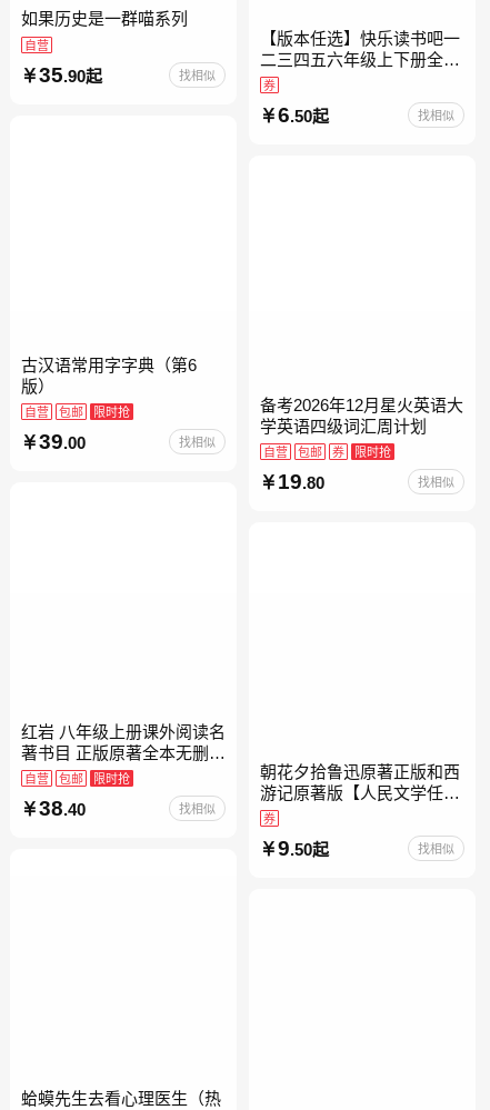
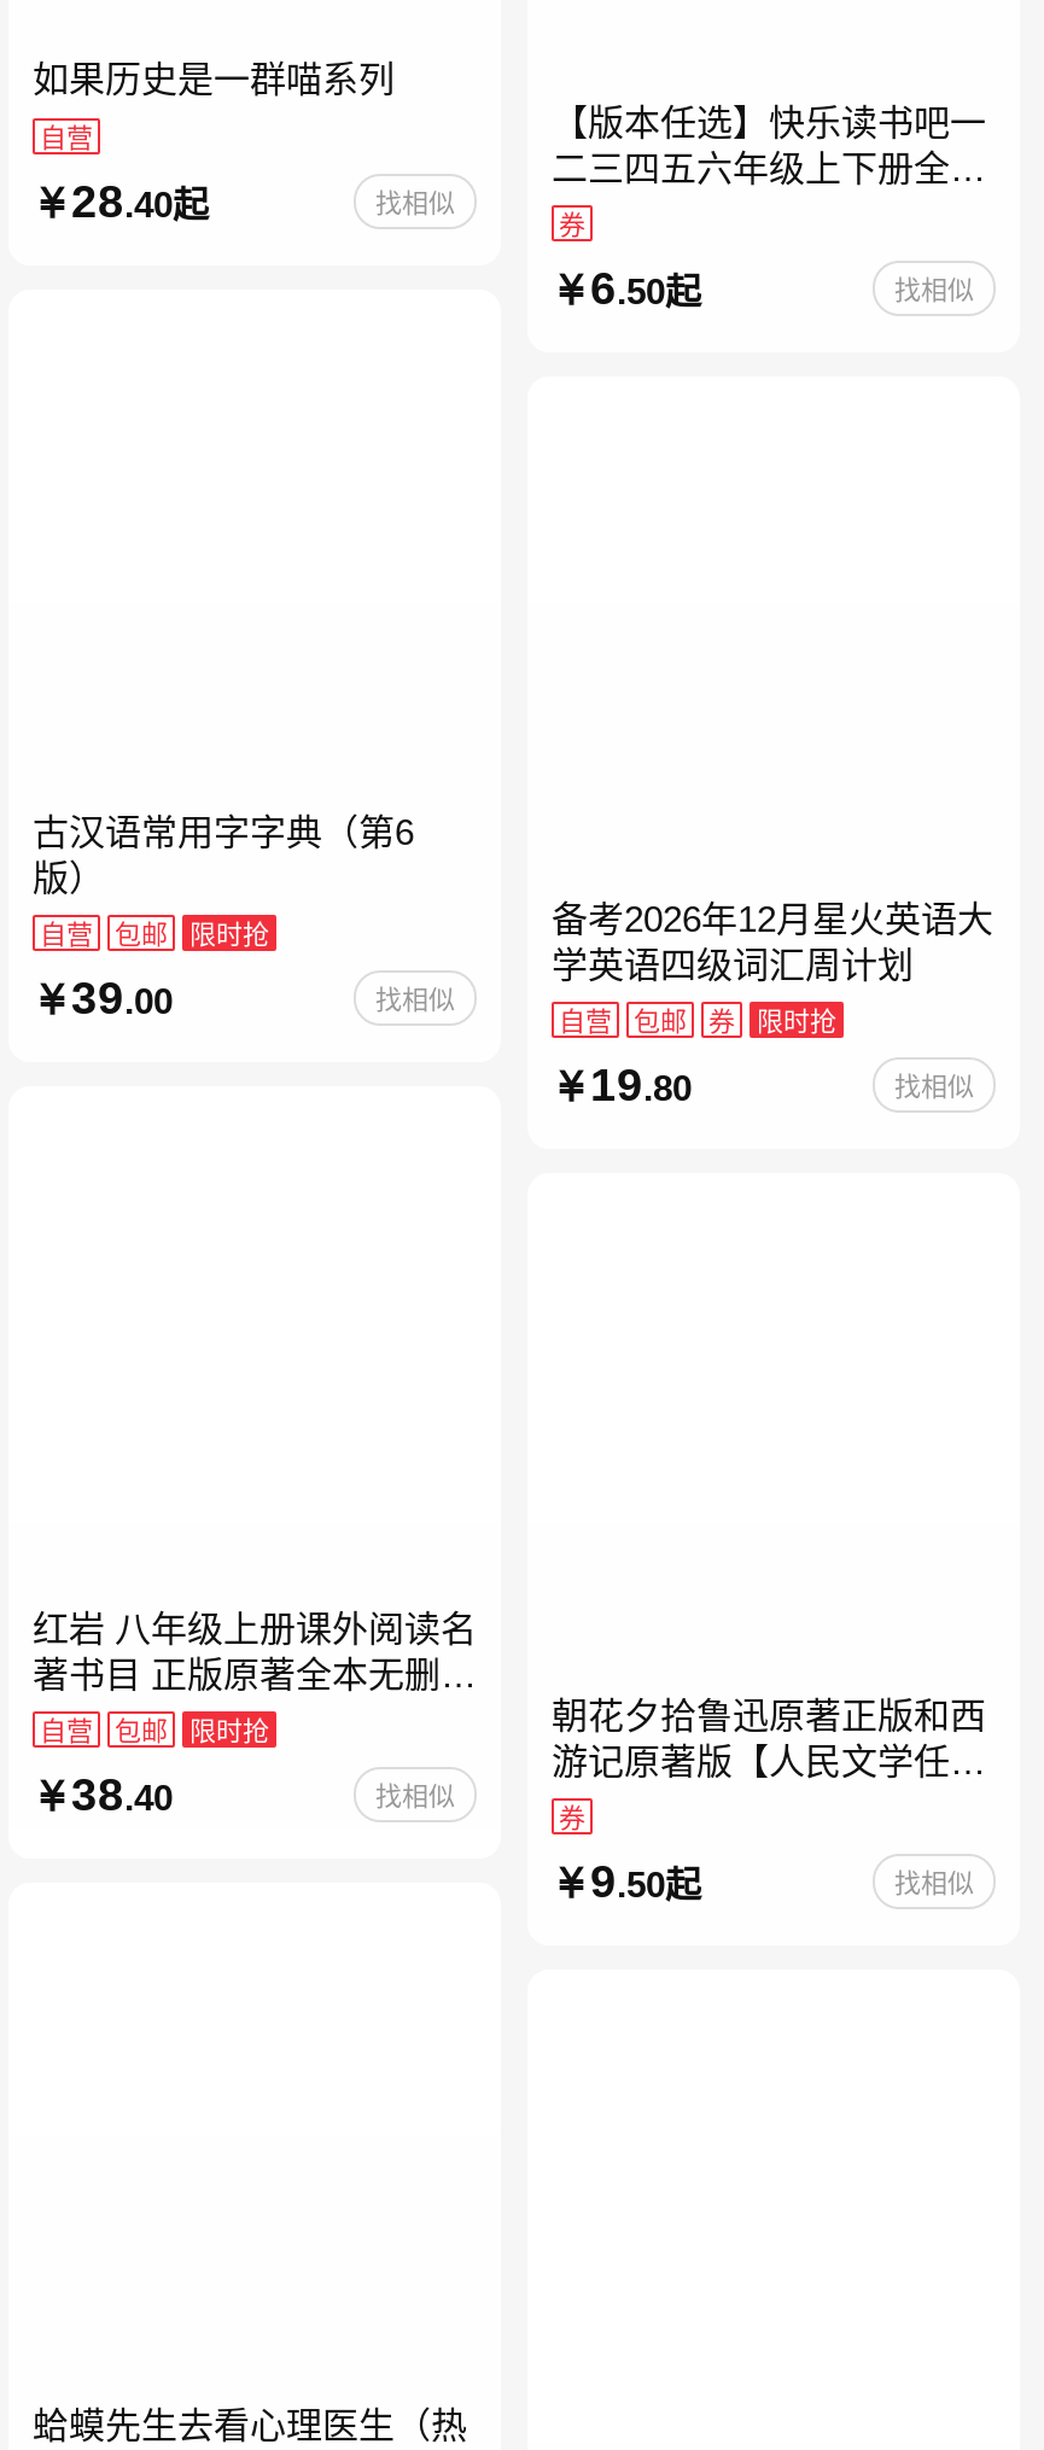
- 35.90起
+ 28.40起
